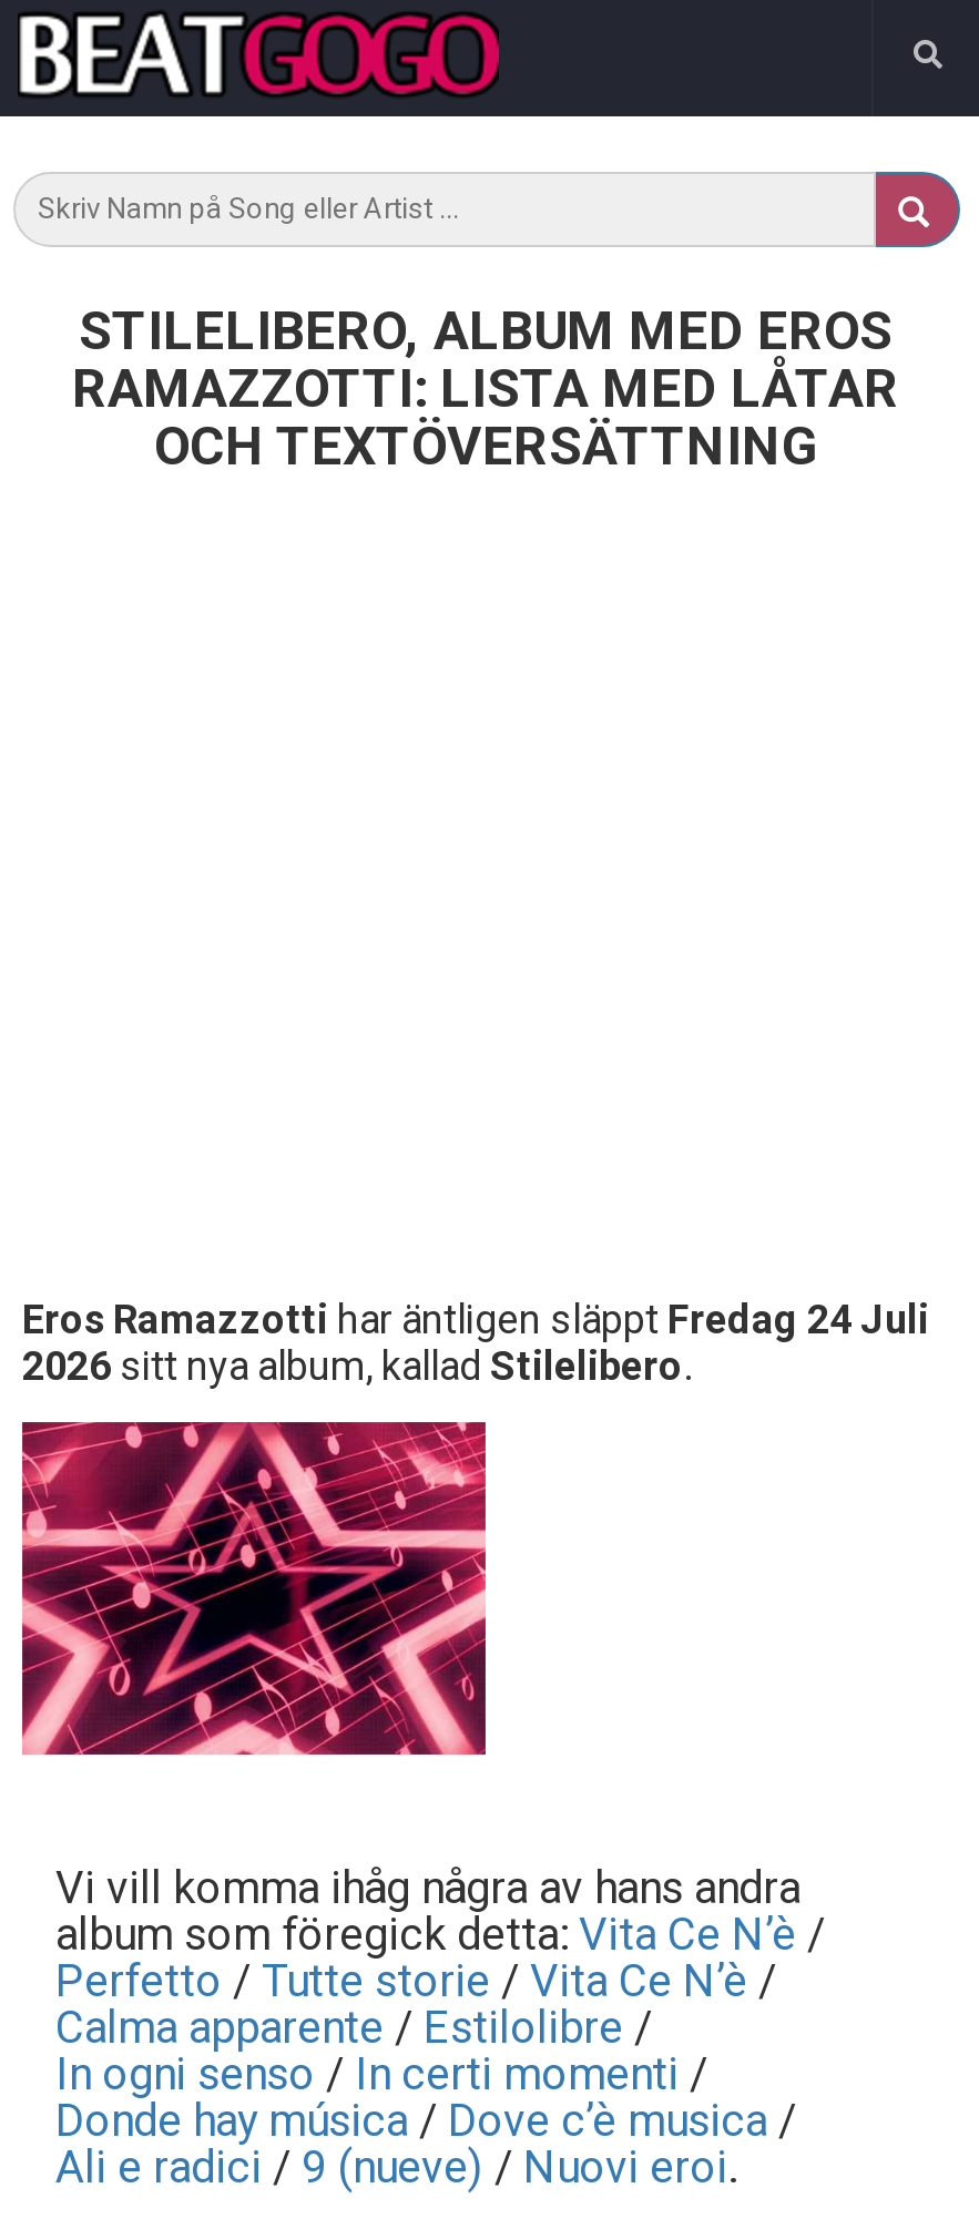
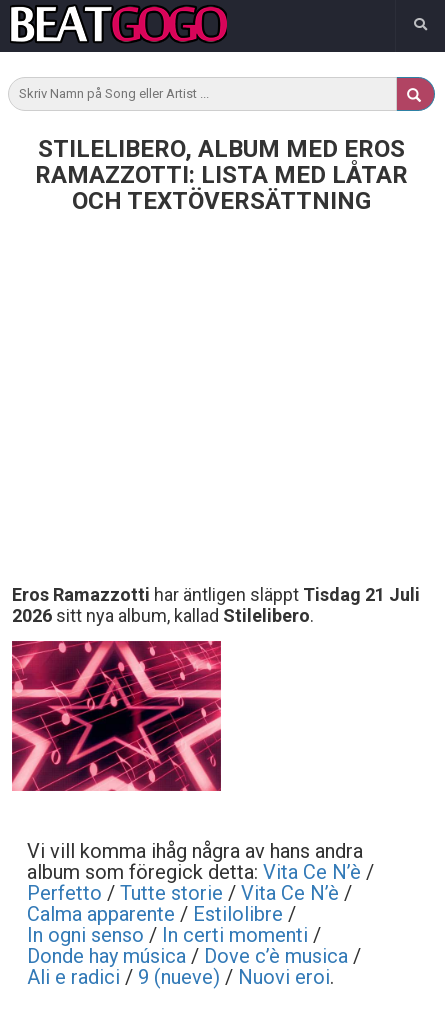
- Eros Ramazzotti har äntligen släppt Fredag 24 Juli
+ Eros Ramazzotti har äntligen släppt Tisdag 21 Juli
